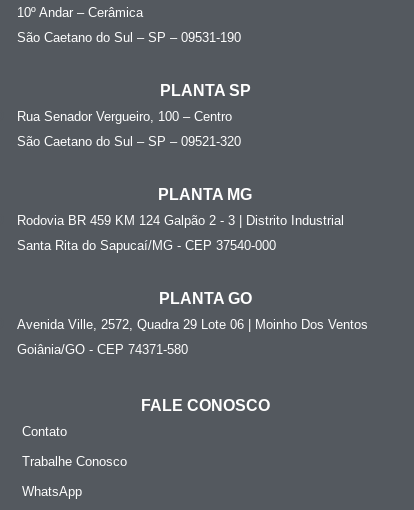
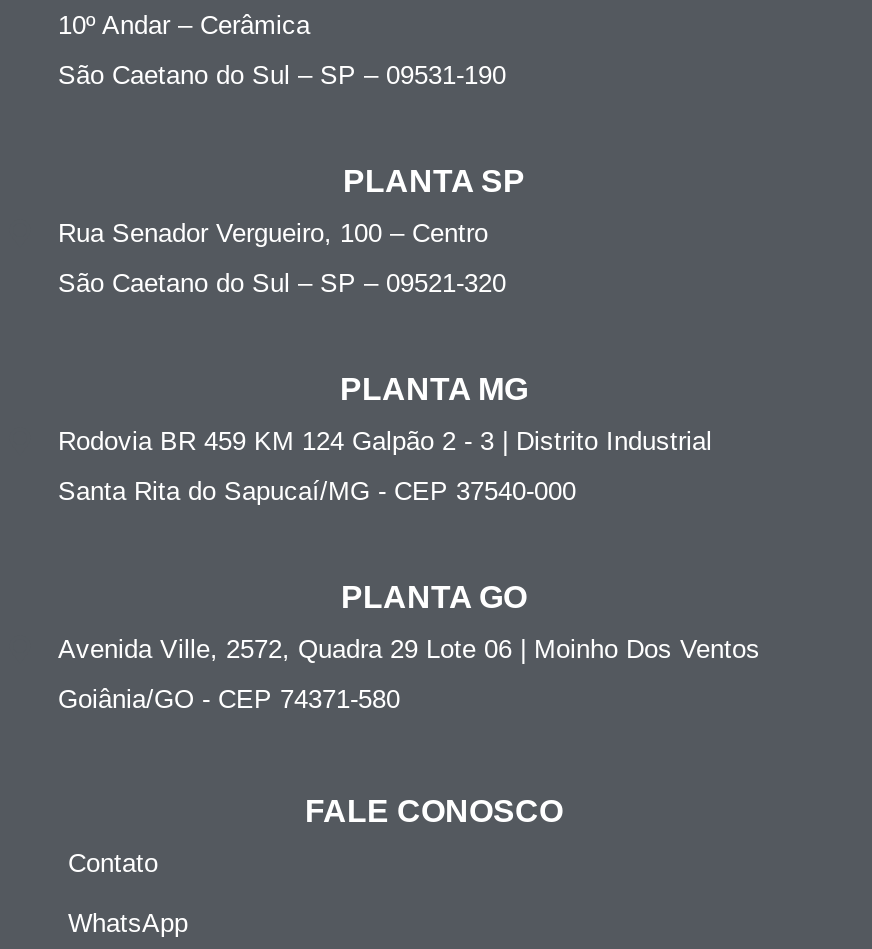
- Trabalhe Conosco
